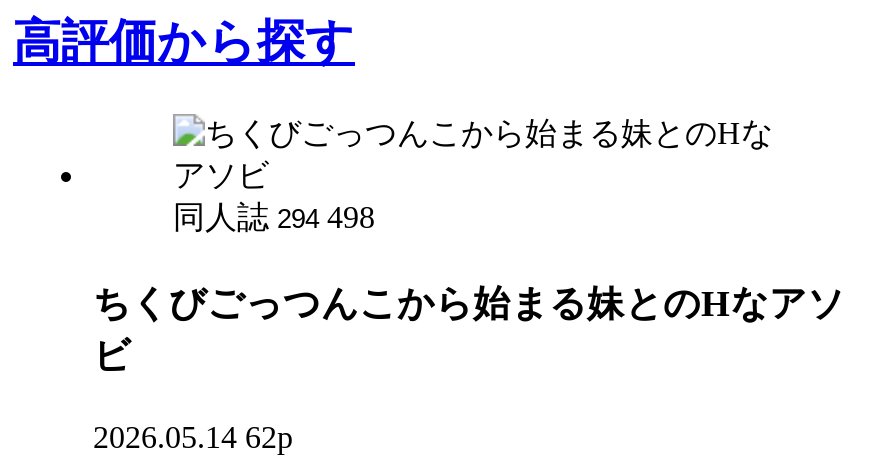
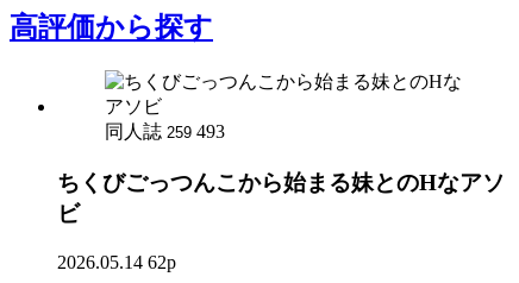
- 同人誌 294 498
+ 同人誌 259 493
